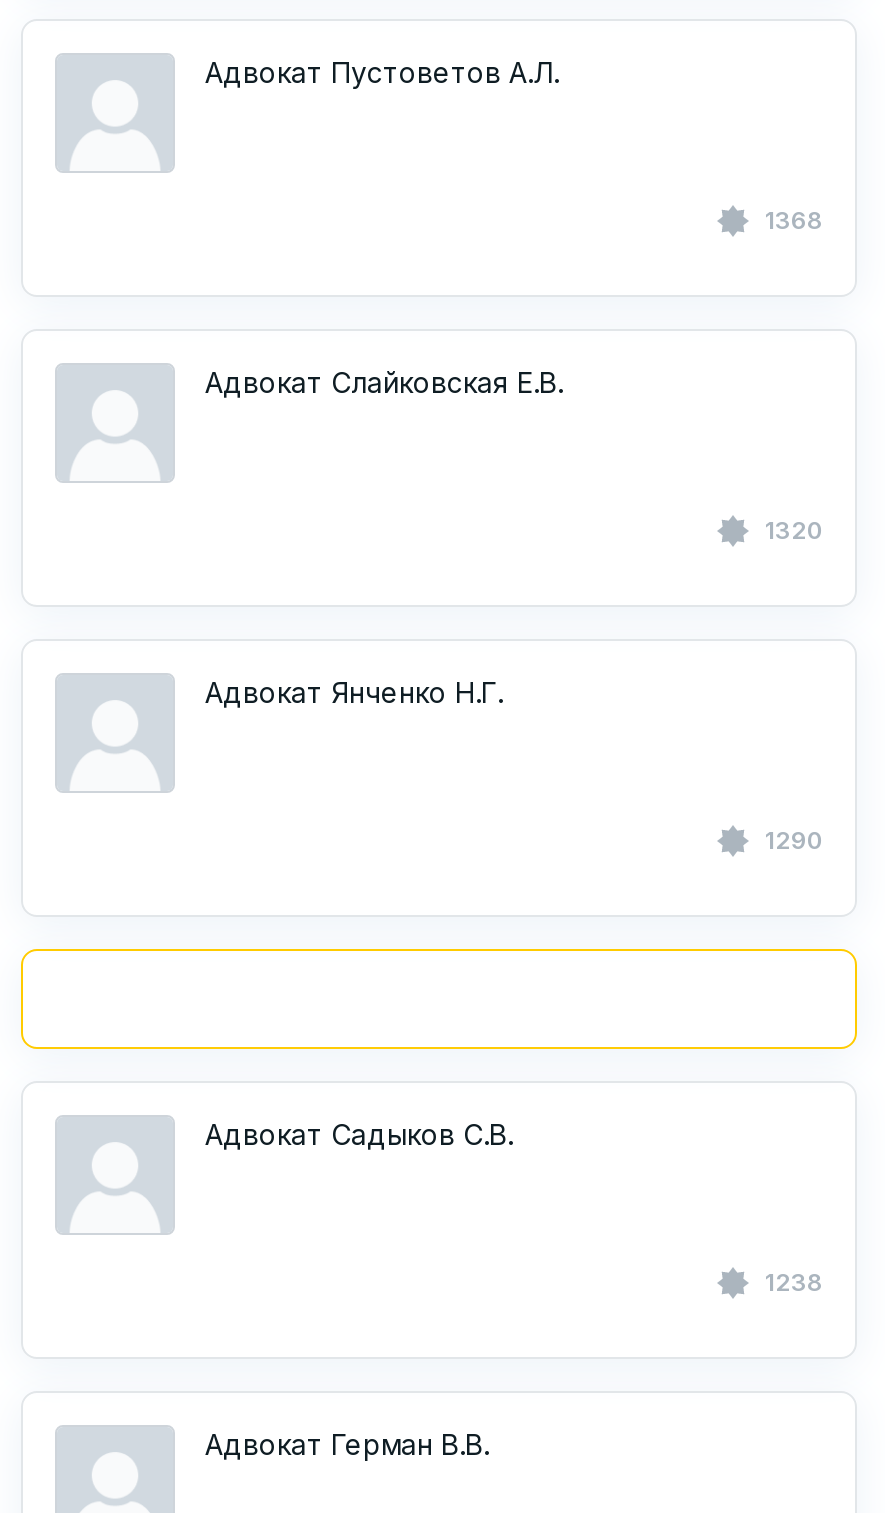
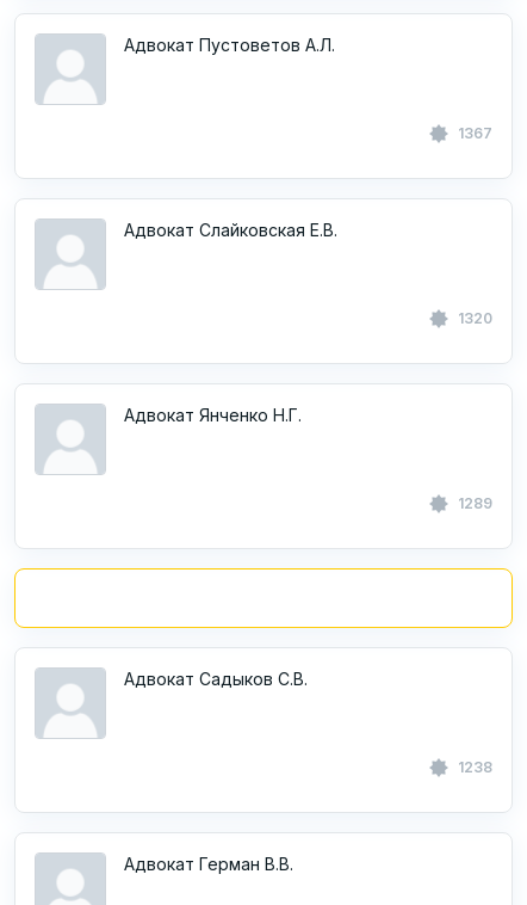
- 1368
+ 1367

- 1290
+ 1289
